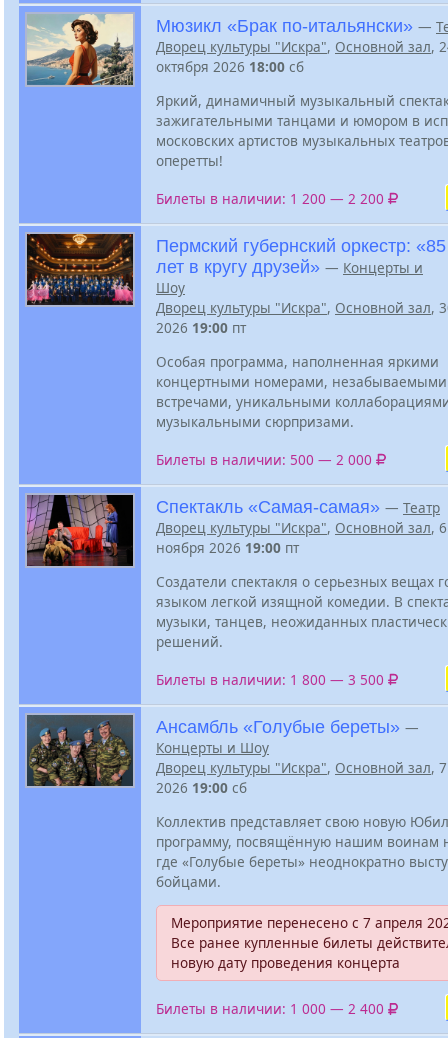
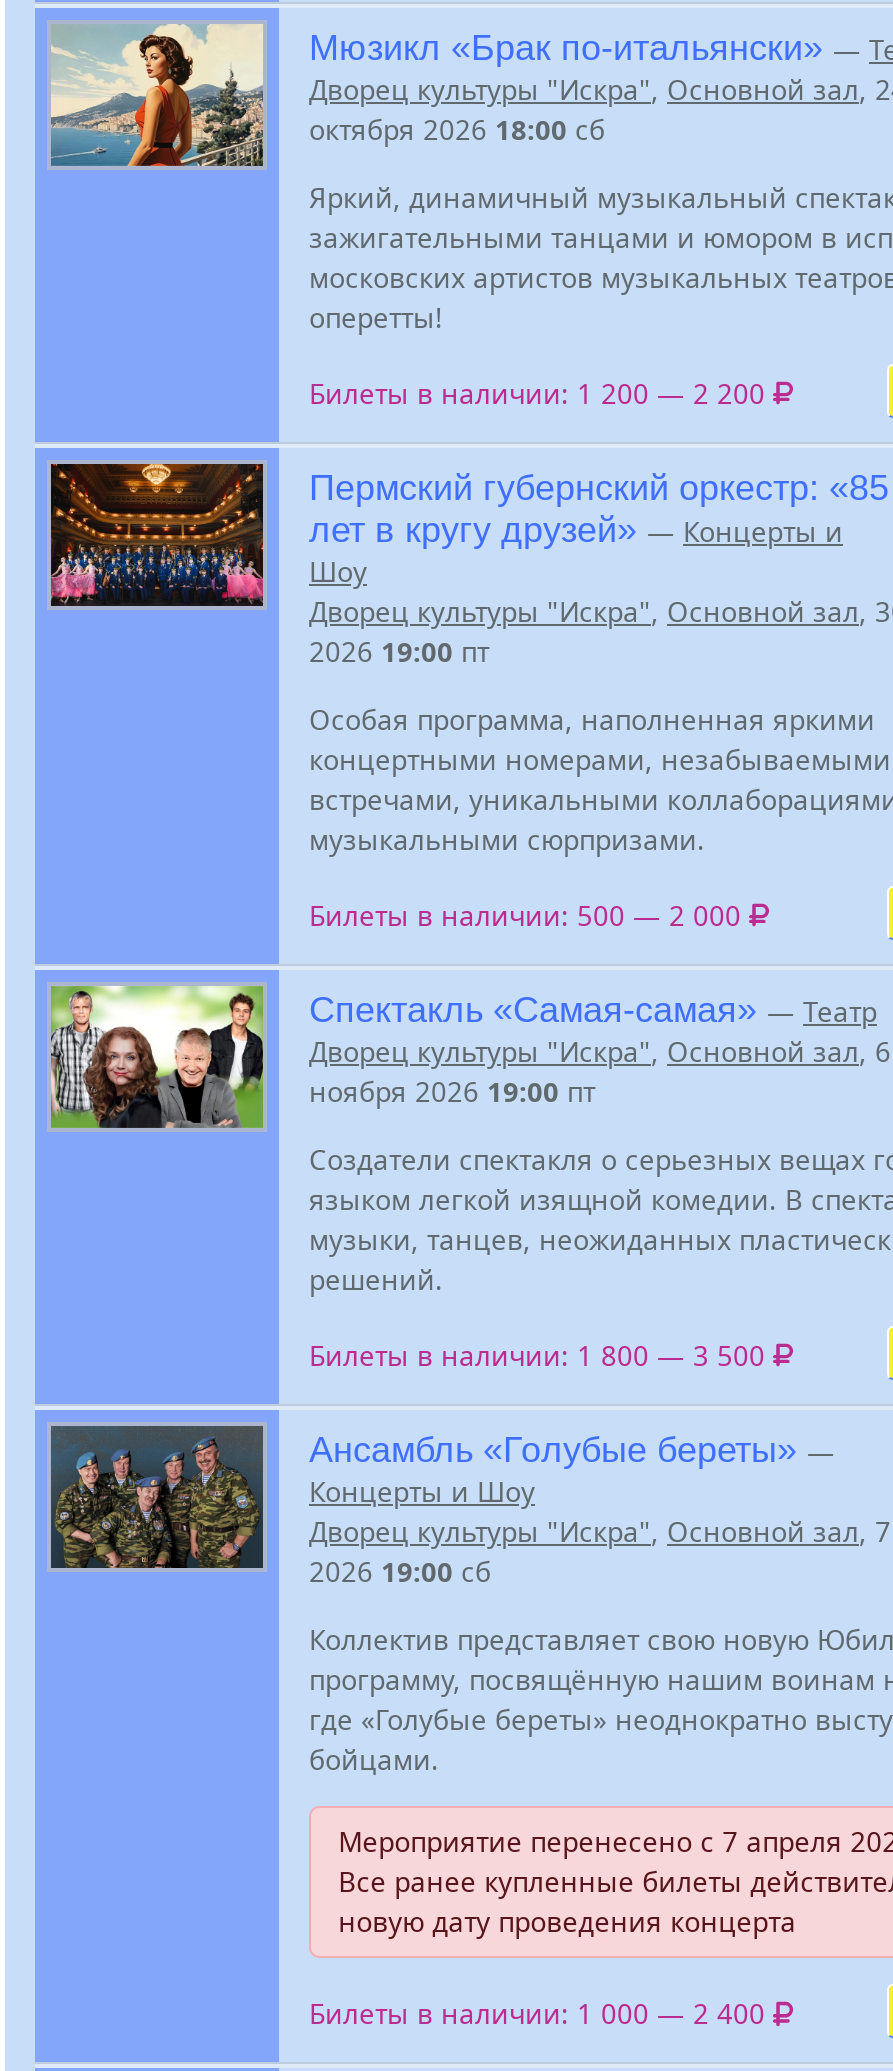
- [image]
+ [image]
